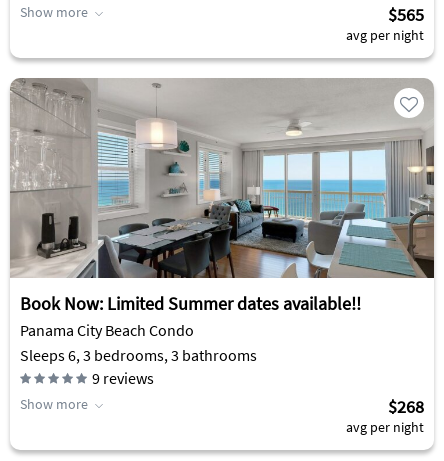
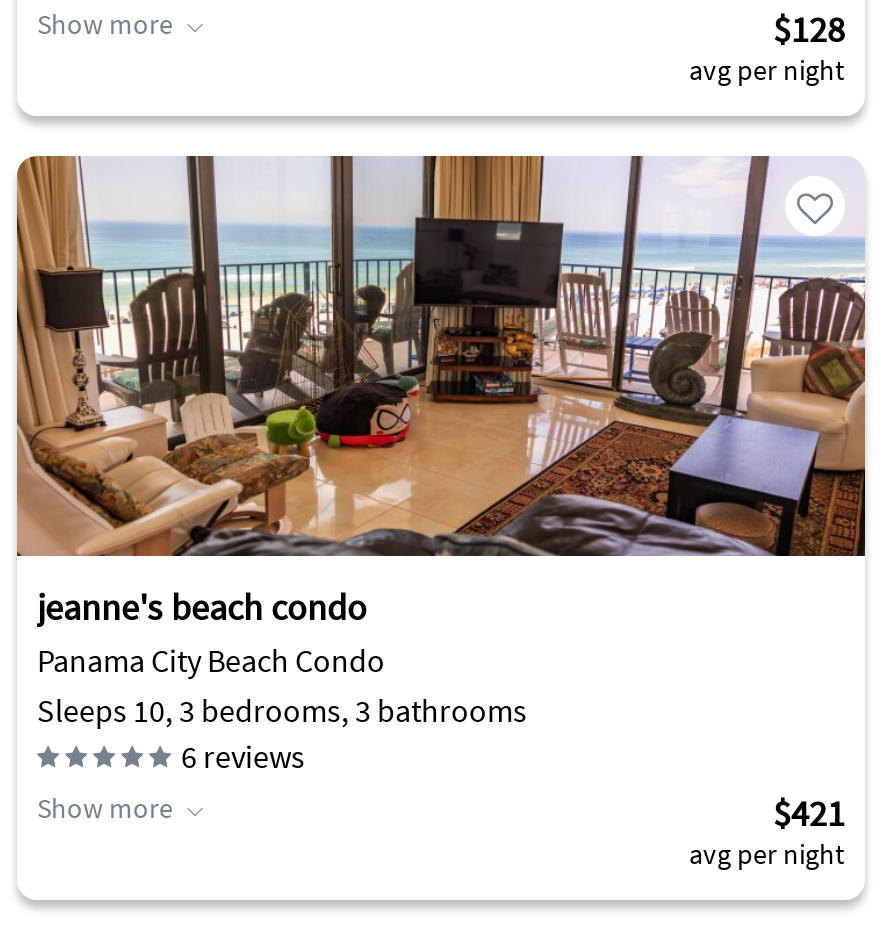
- $565
+ $128

- [image]
- Book Now: Limited Summer dates available!!
+ [image]
+ jeanne's beach condo

- Sleeps 6, 3 bedrooms, 3 bathrooms
+ Sleeps 10, 3 bedrooms, 3 bathrooms

- 9 reviews
+ 6 reviews

- $268
+ $421
